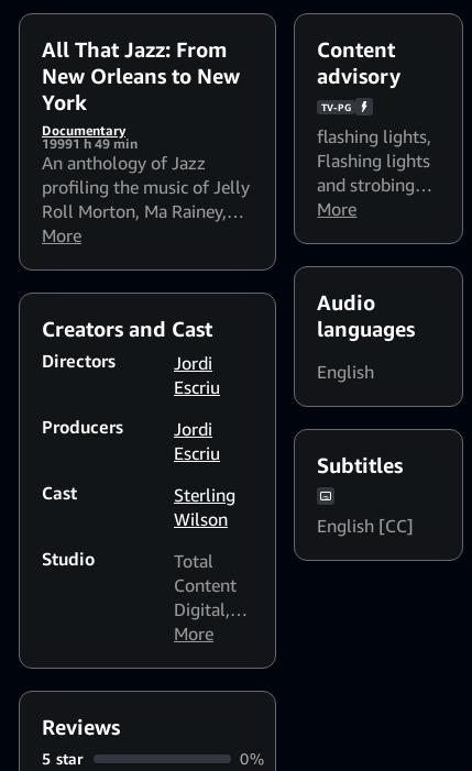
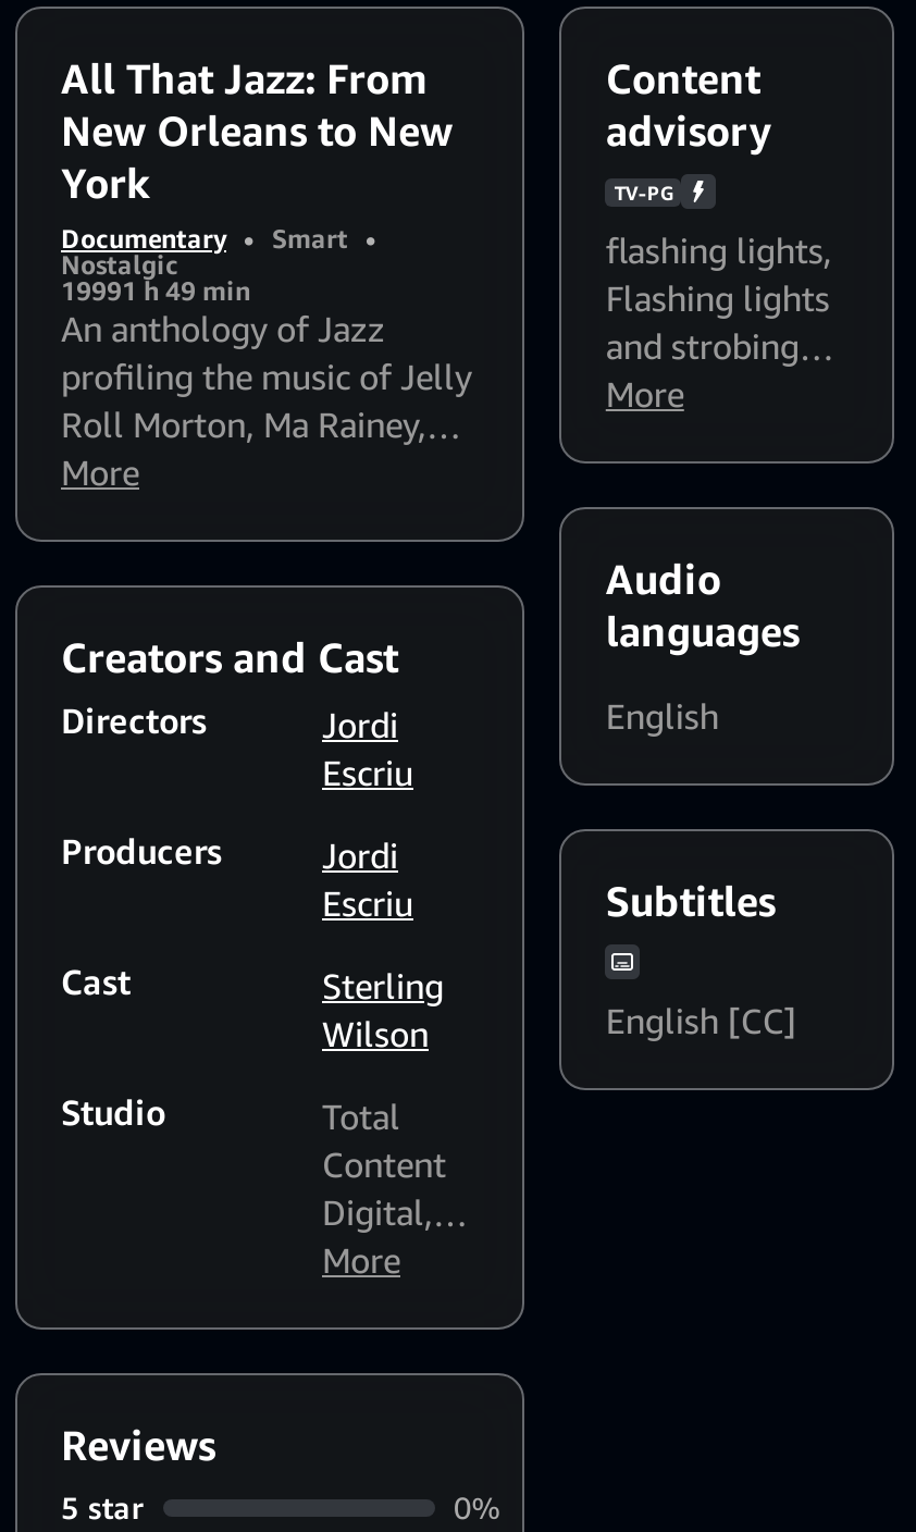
- Documentary
+ Documentary • Smart •
+ Nostalgic
